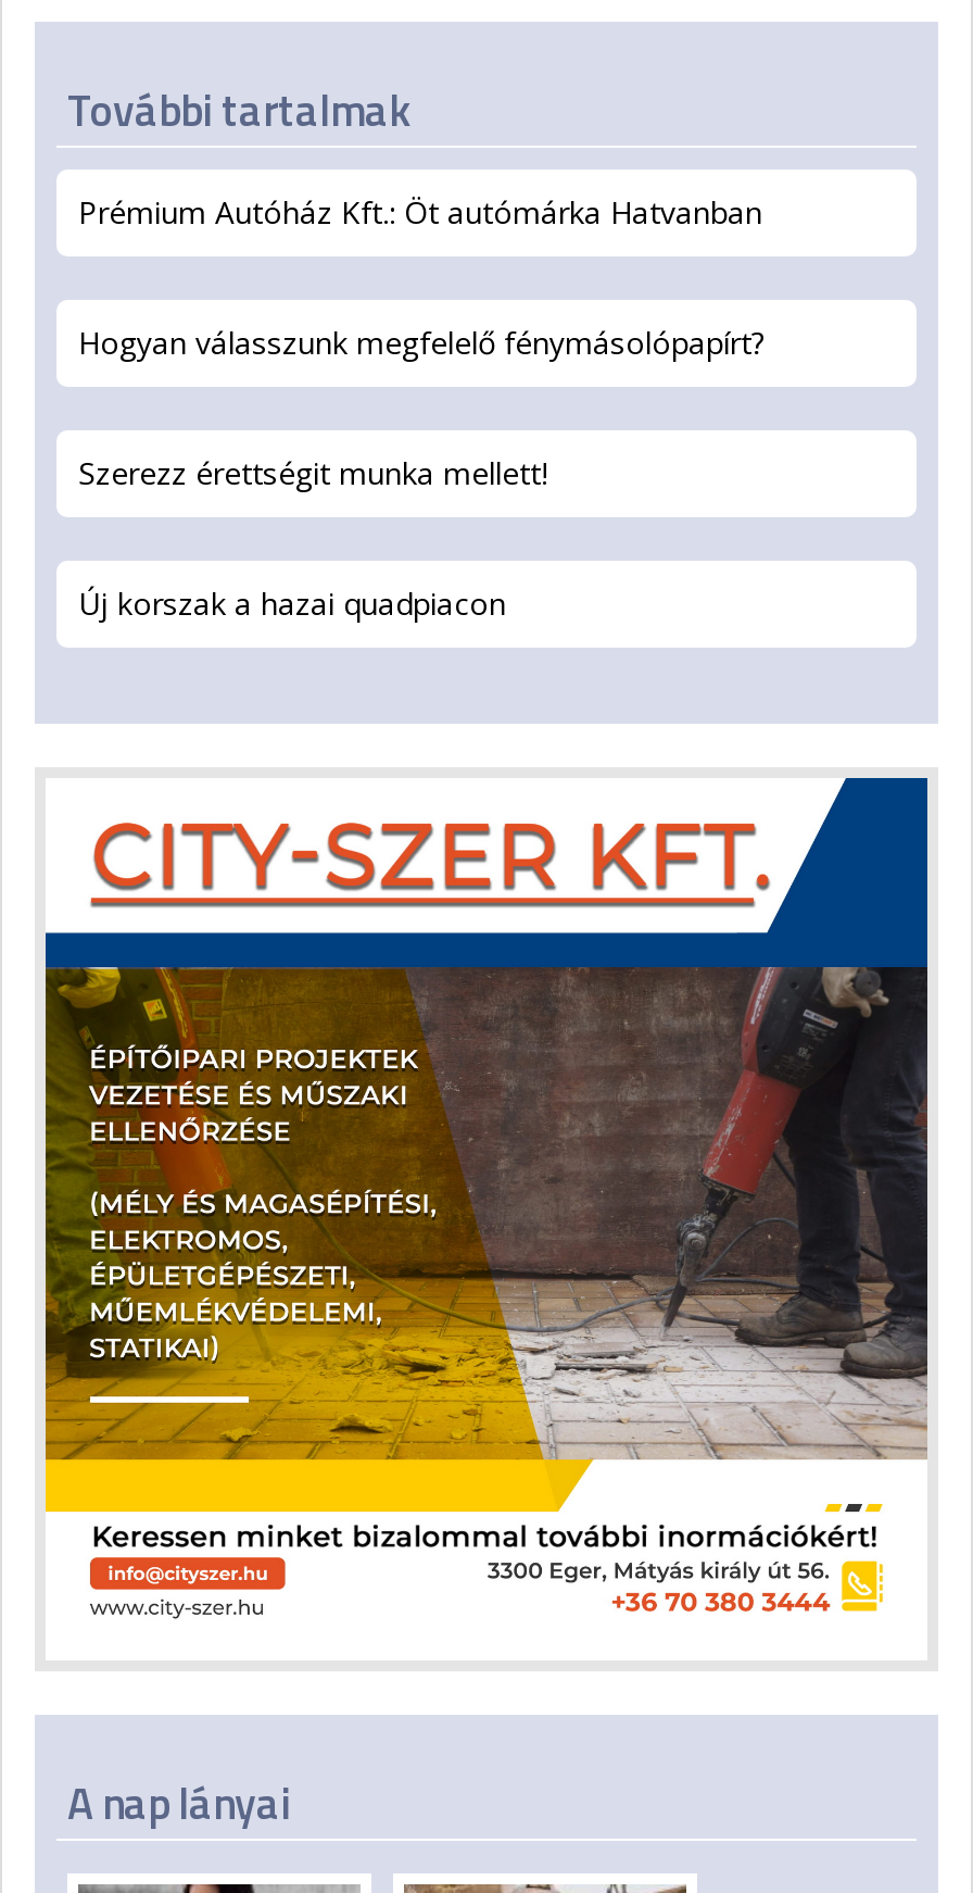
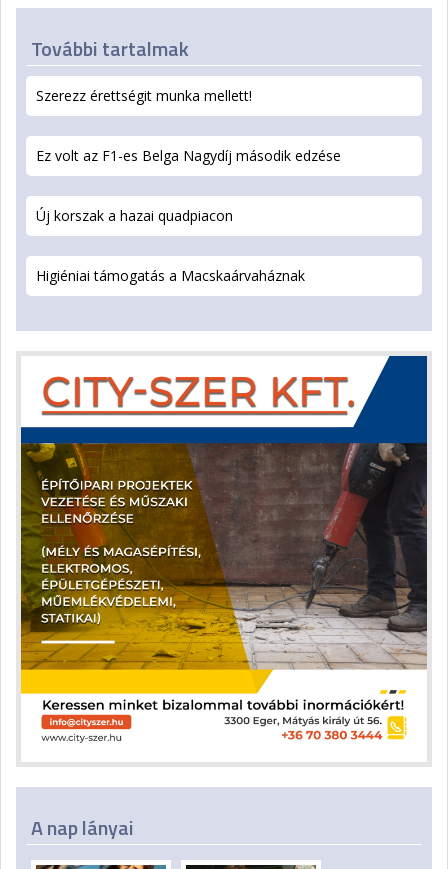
- Prémium Autóház Kft.: Öt autómárka Hatvanban
- Hogyan válasszunk megfelelő fénymásolópapírt?

moved up: Szerezz érettségit munka mellett!

+ Ez volt az F1-es Belga Nagydíj második edzése

moved up: Új korszak a hazai quadpiacon

+ Higiéniai támogatás a Macskaárvaháznak
